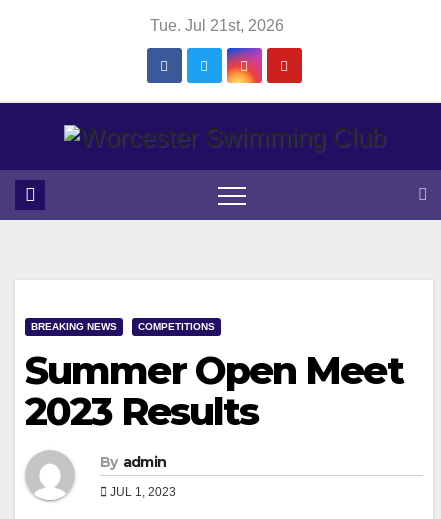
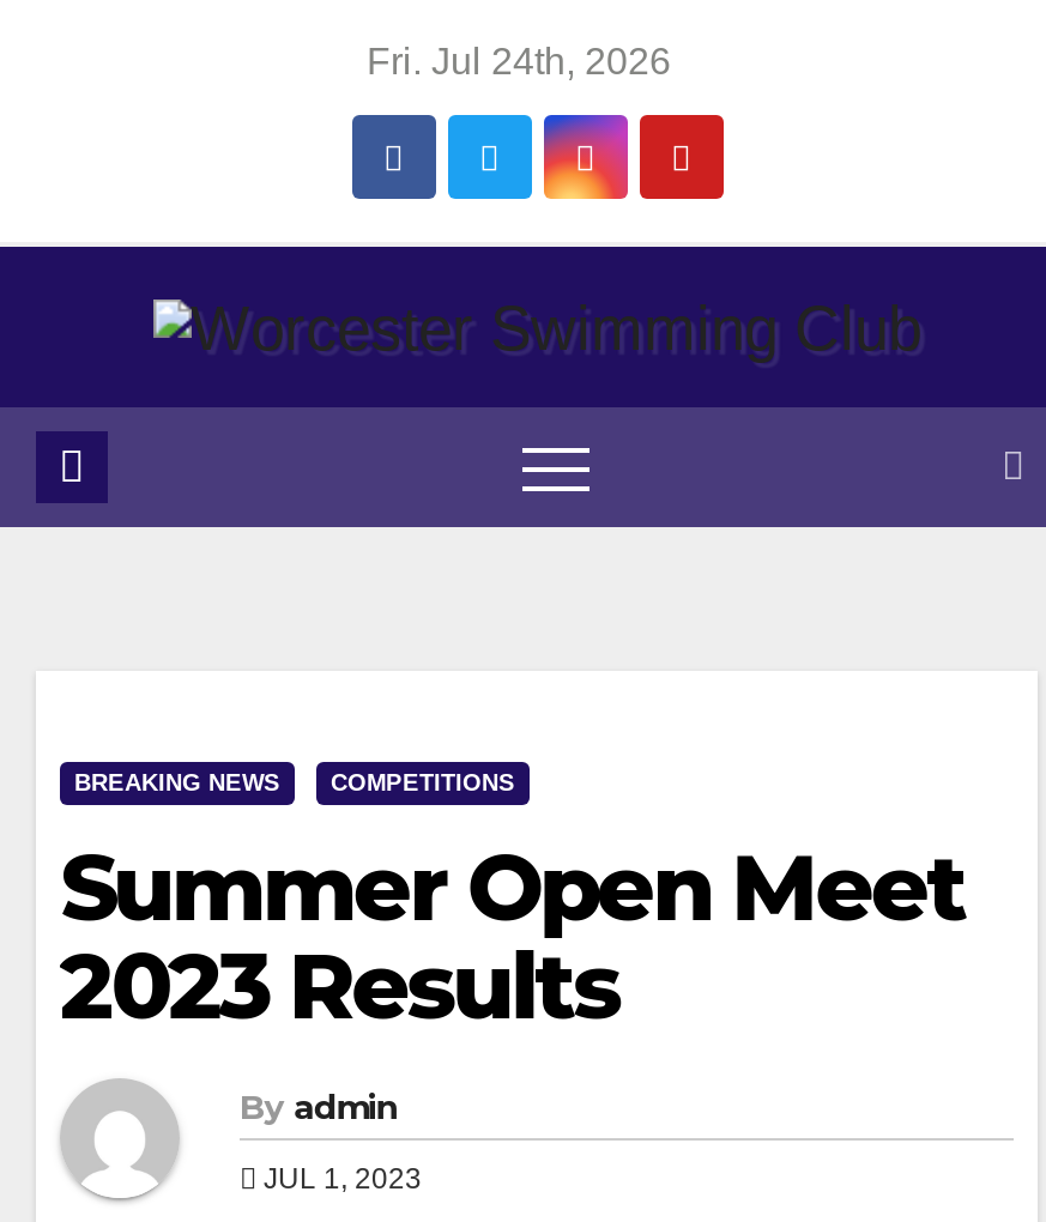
- Tue. Jul 21st, 2026
+ Fri. Jul 24th, 2026
